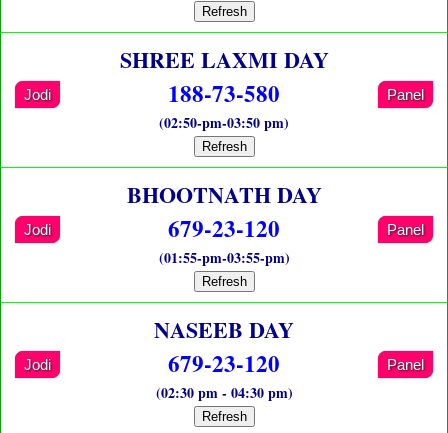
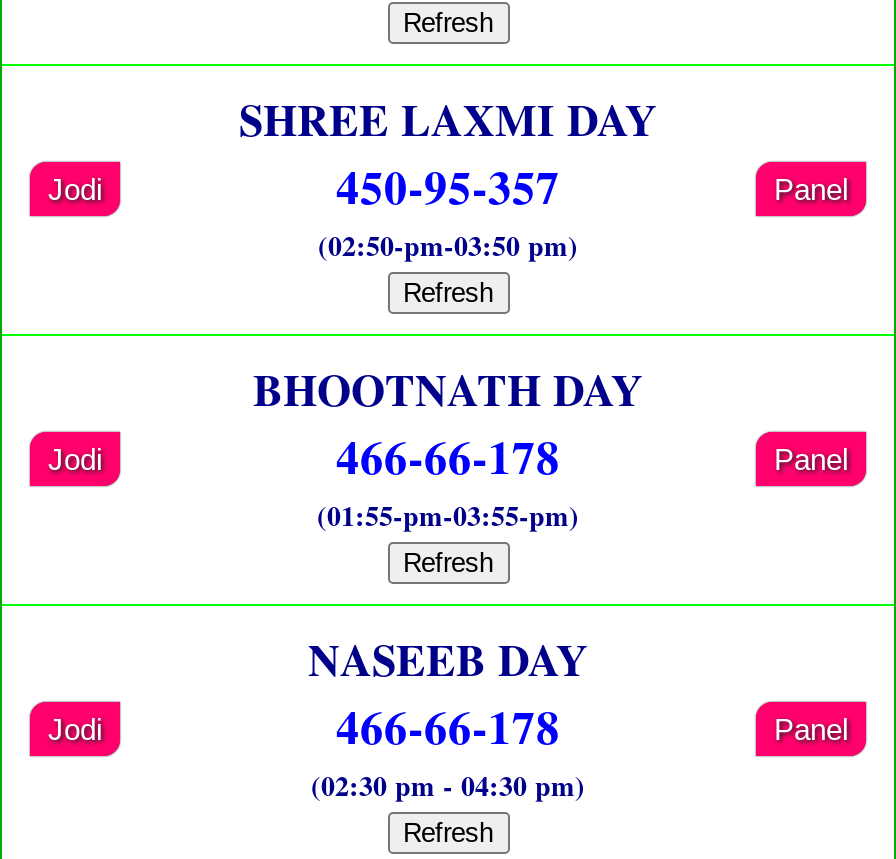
- 188-73-580
+ 450-95-357

- 679-23-120
+ 466-66-178

- 679-23-120
+ 466-66-178
